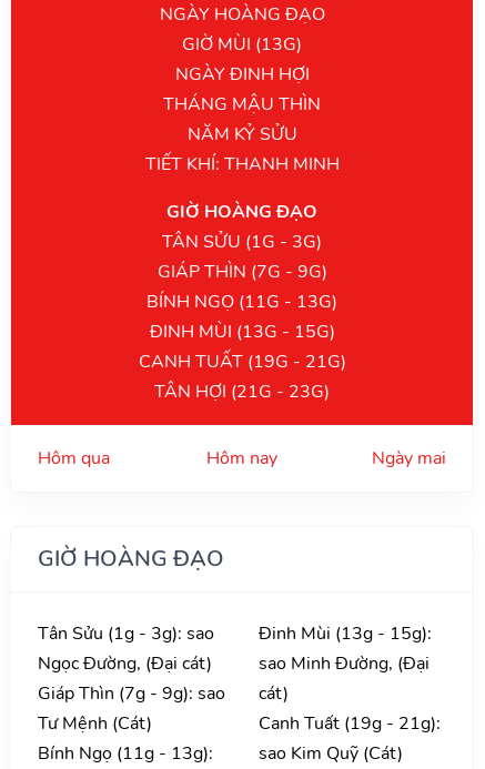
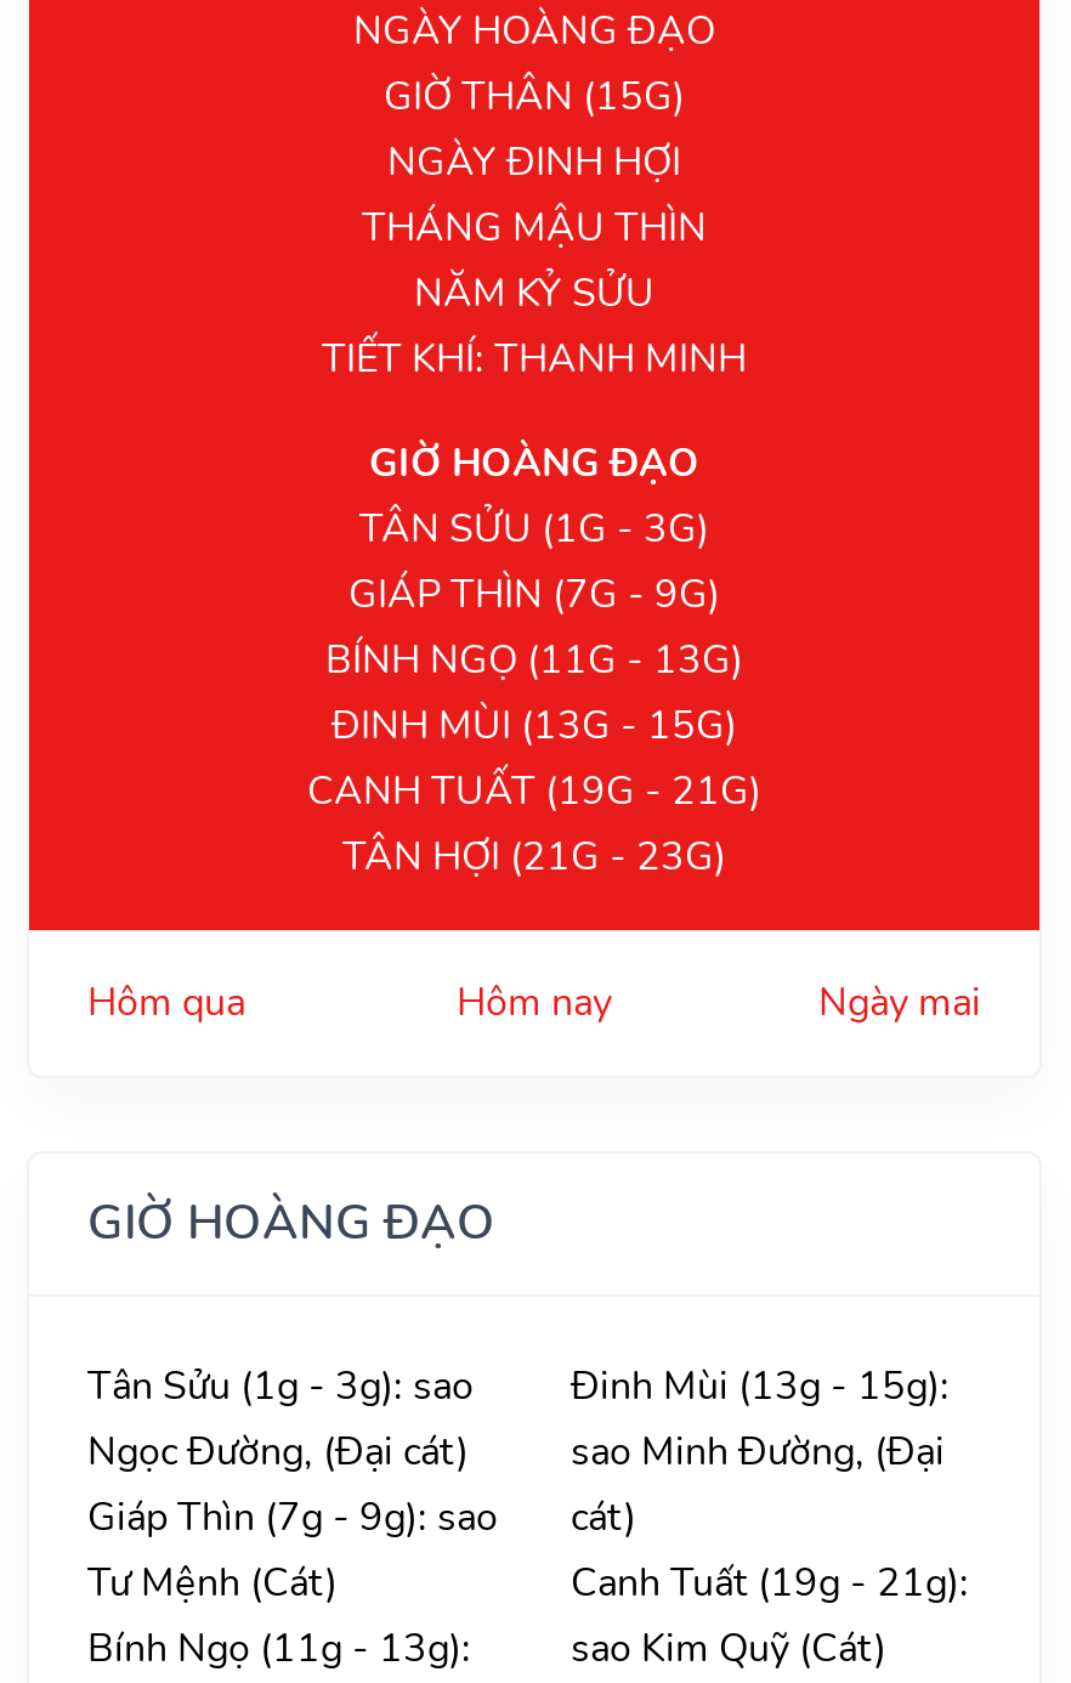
- GIỜ MÙI (13G)
+ GIỜ THÂN (15G)
